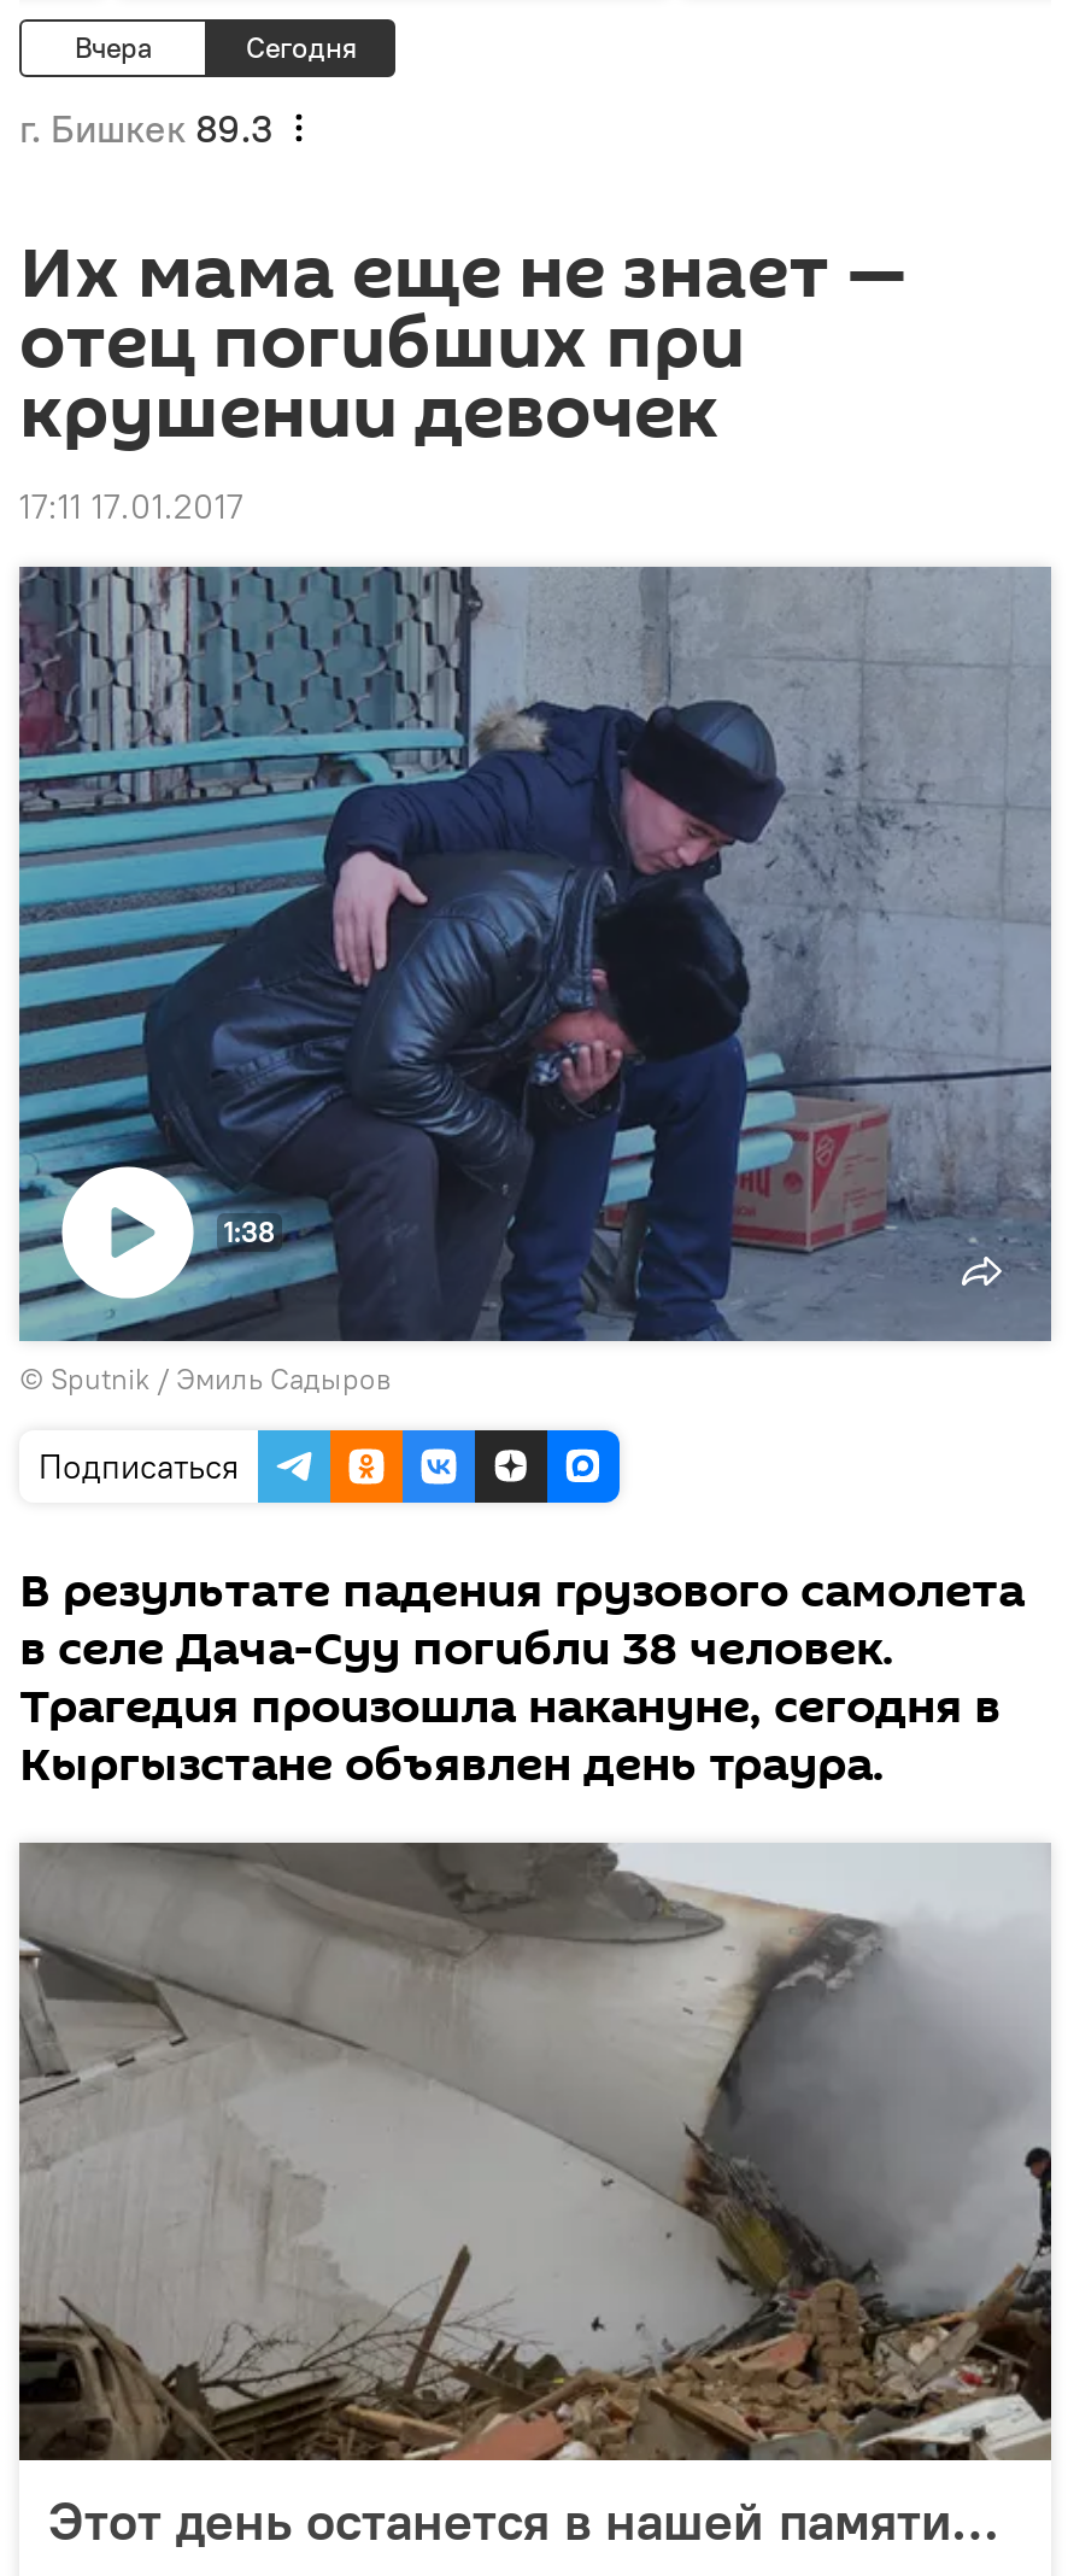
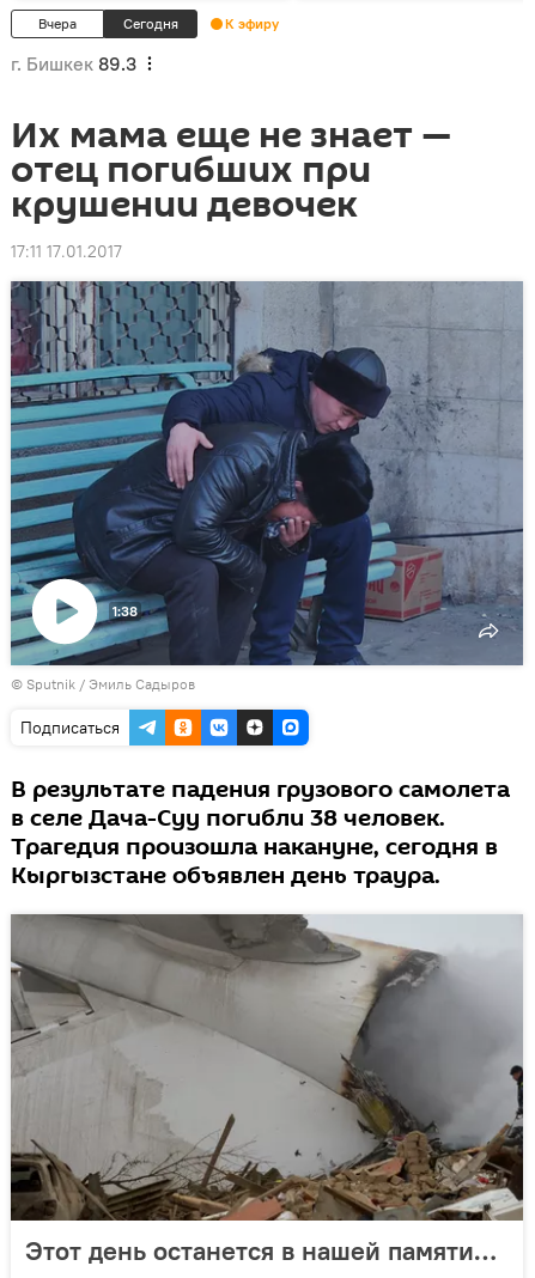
+ К эфиру
